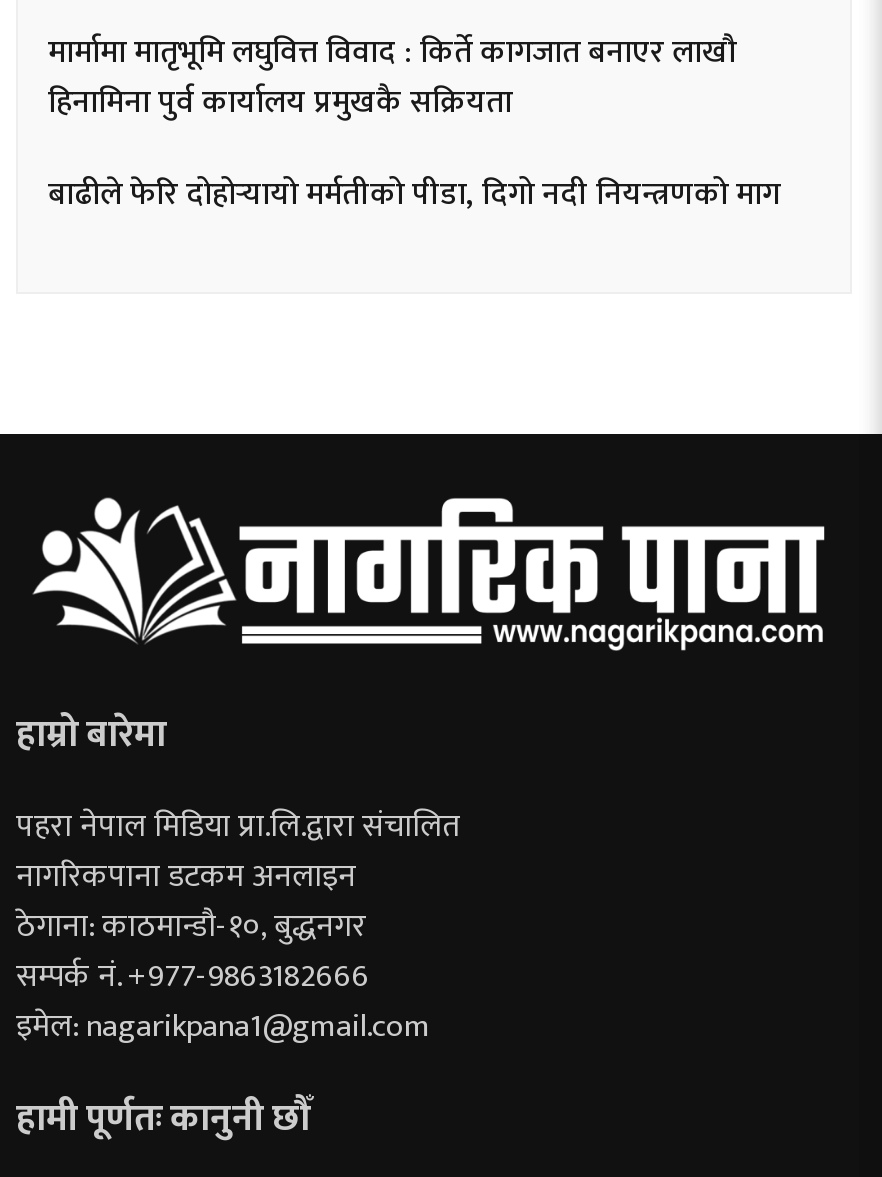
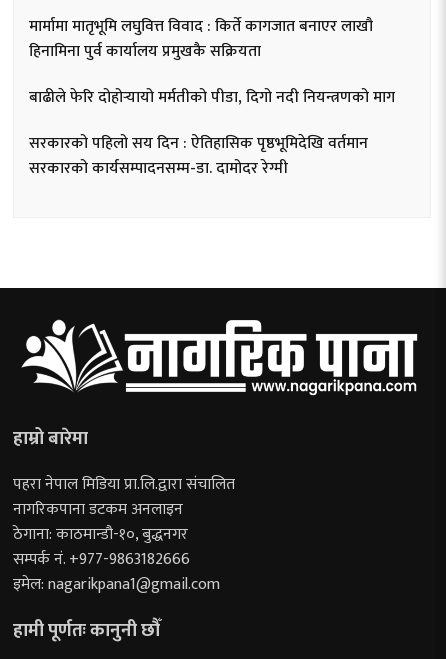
+ सरकारको पहिलो सय दिन : ऐतिहासिक पृष्ठभूमिदेखि वर्तमान
+ सरकारको कार्यसम्पादनसम्म-डा. दामोदर रेग्मी
